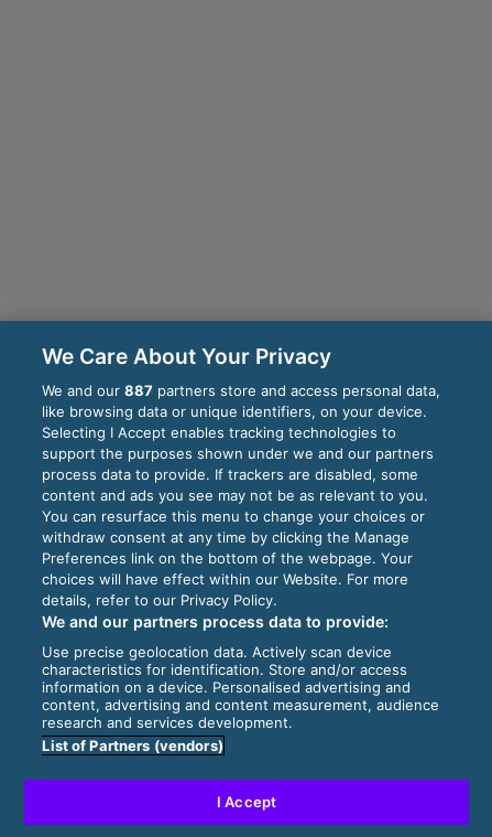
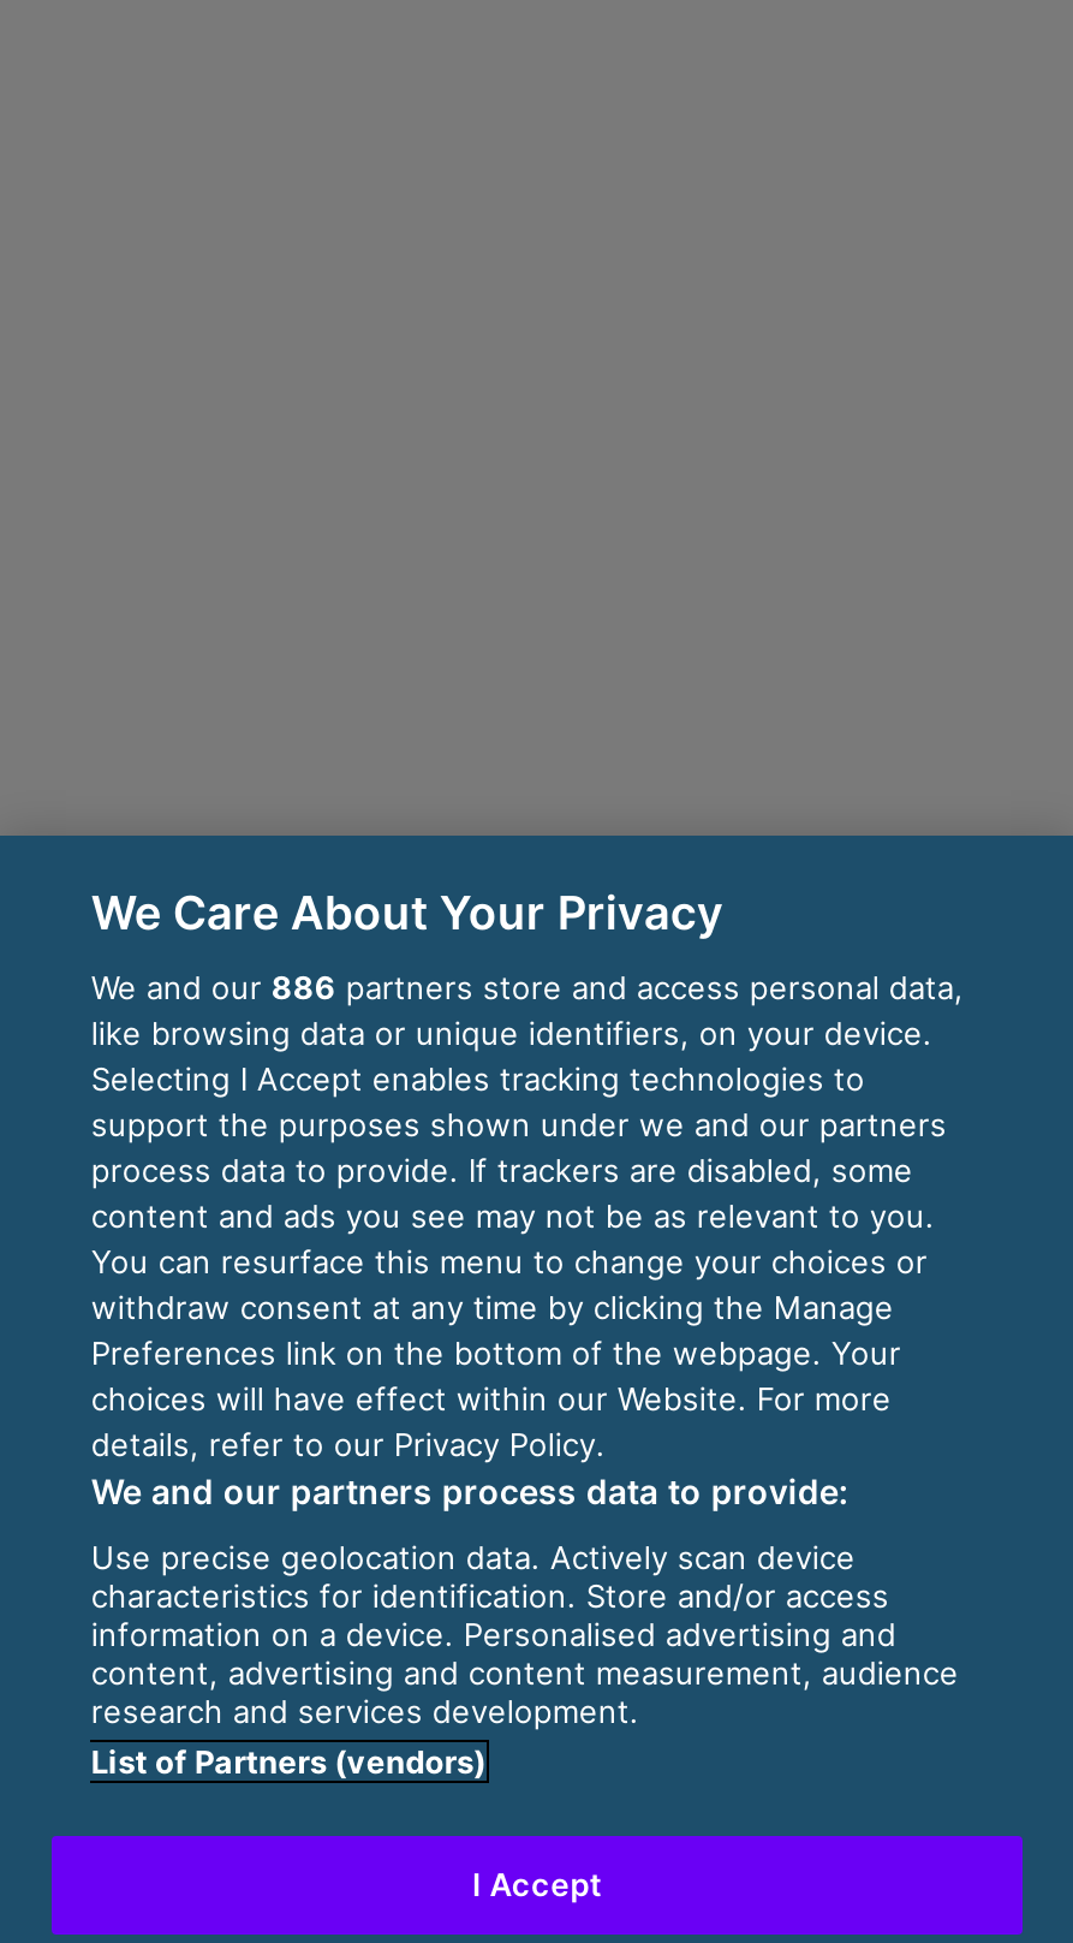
- We and our 887 partners store and access personal data,
+ We and our 886 partners store and access personal data,
